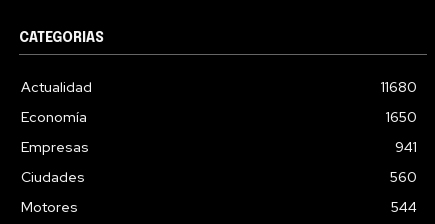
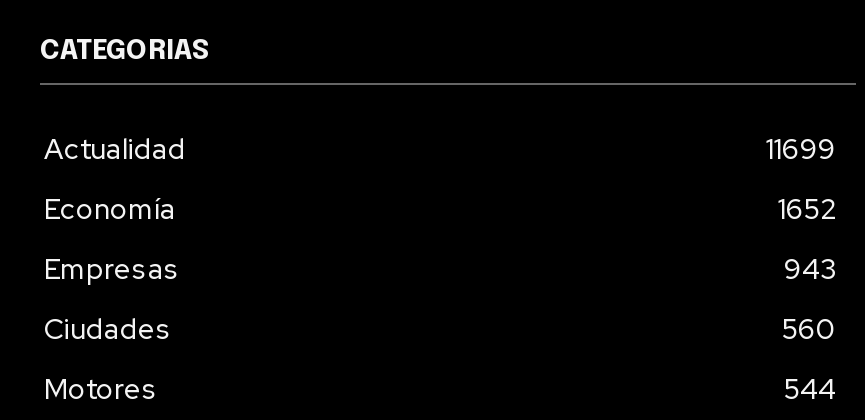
- 11680
+ 11699

- 1650
+ 1652

- 941
+ 943
